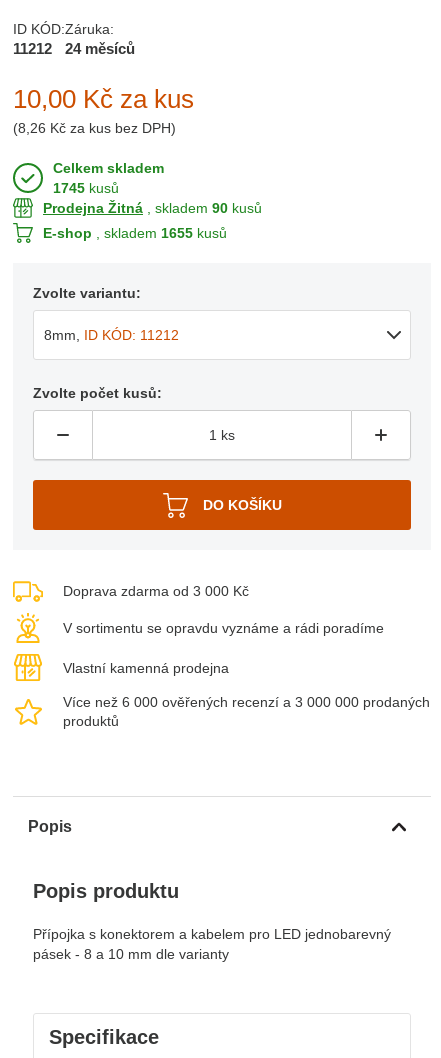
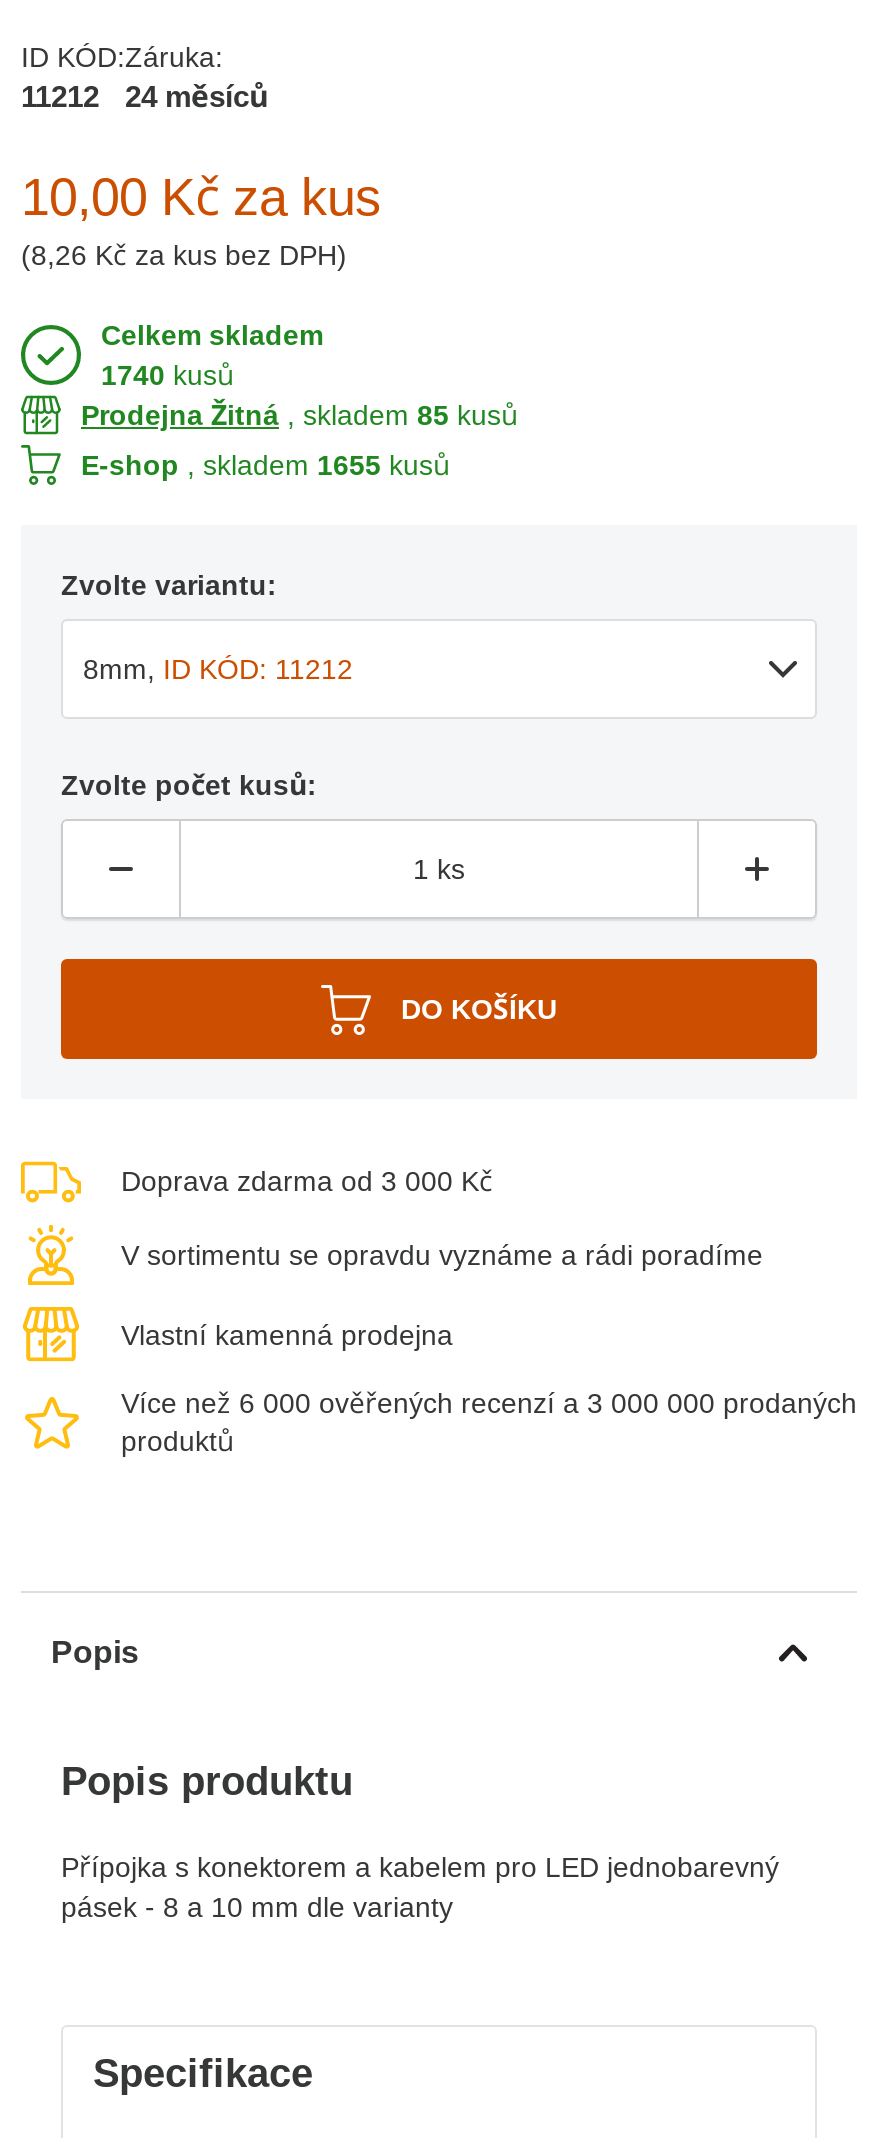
- 1745 kusů
+ 1740 kusů

- Prodejna Žitná , skladem 90 kusů
+ Prodejna Žitná , skladem 85 kusů
